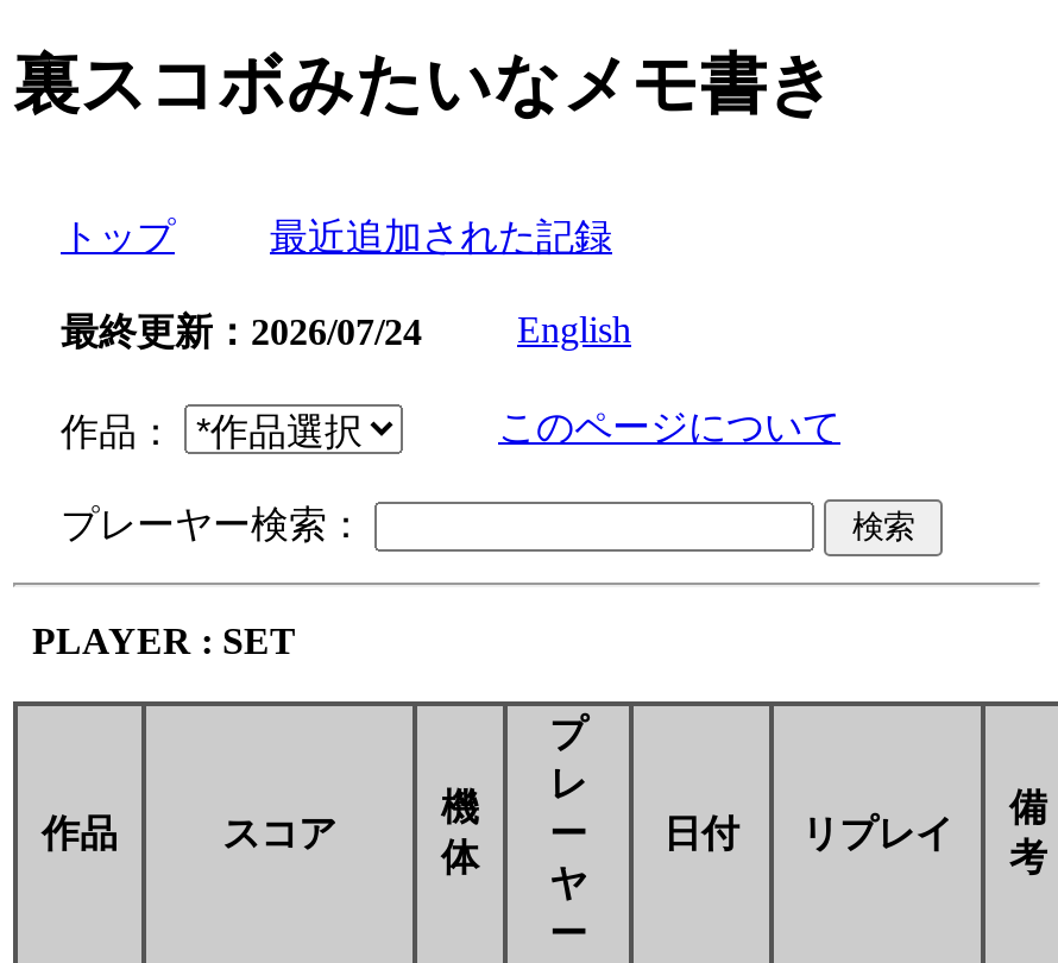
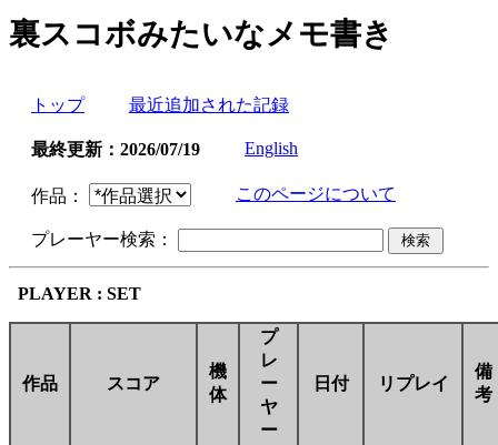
- 最終更新：2026/07/24
+ 最終更新：2026/07/19
